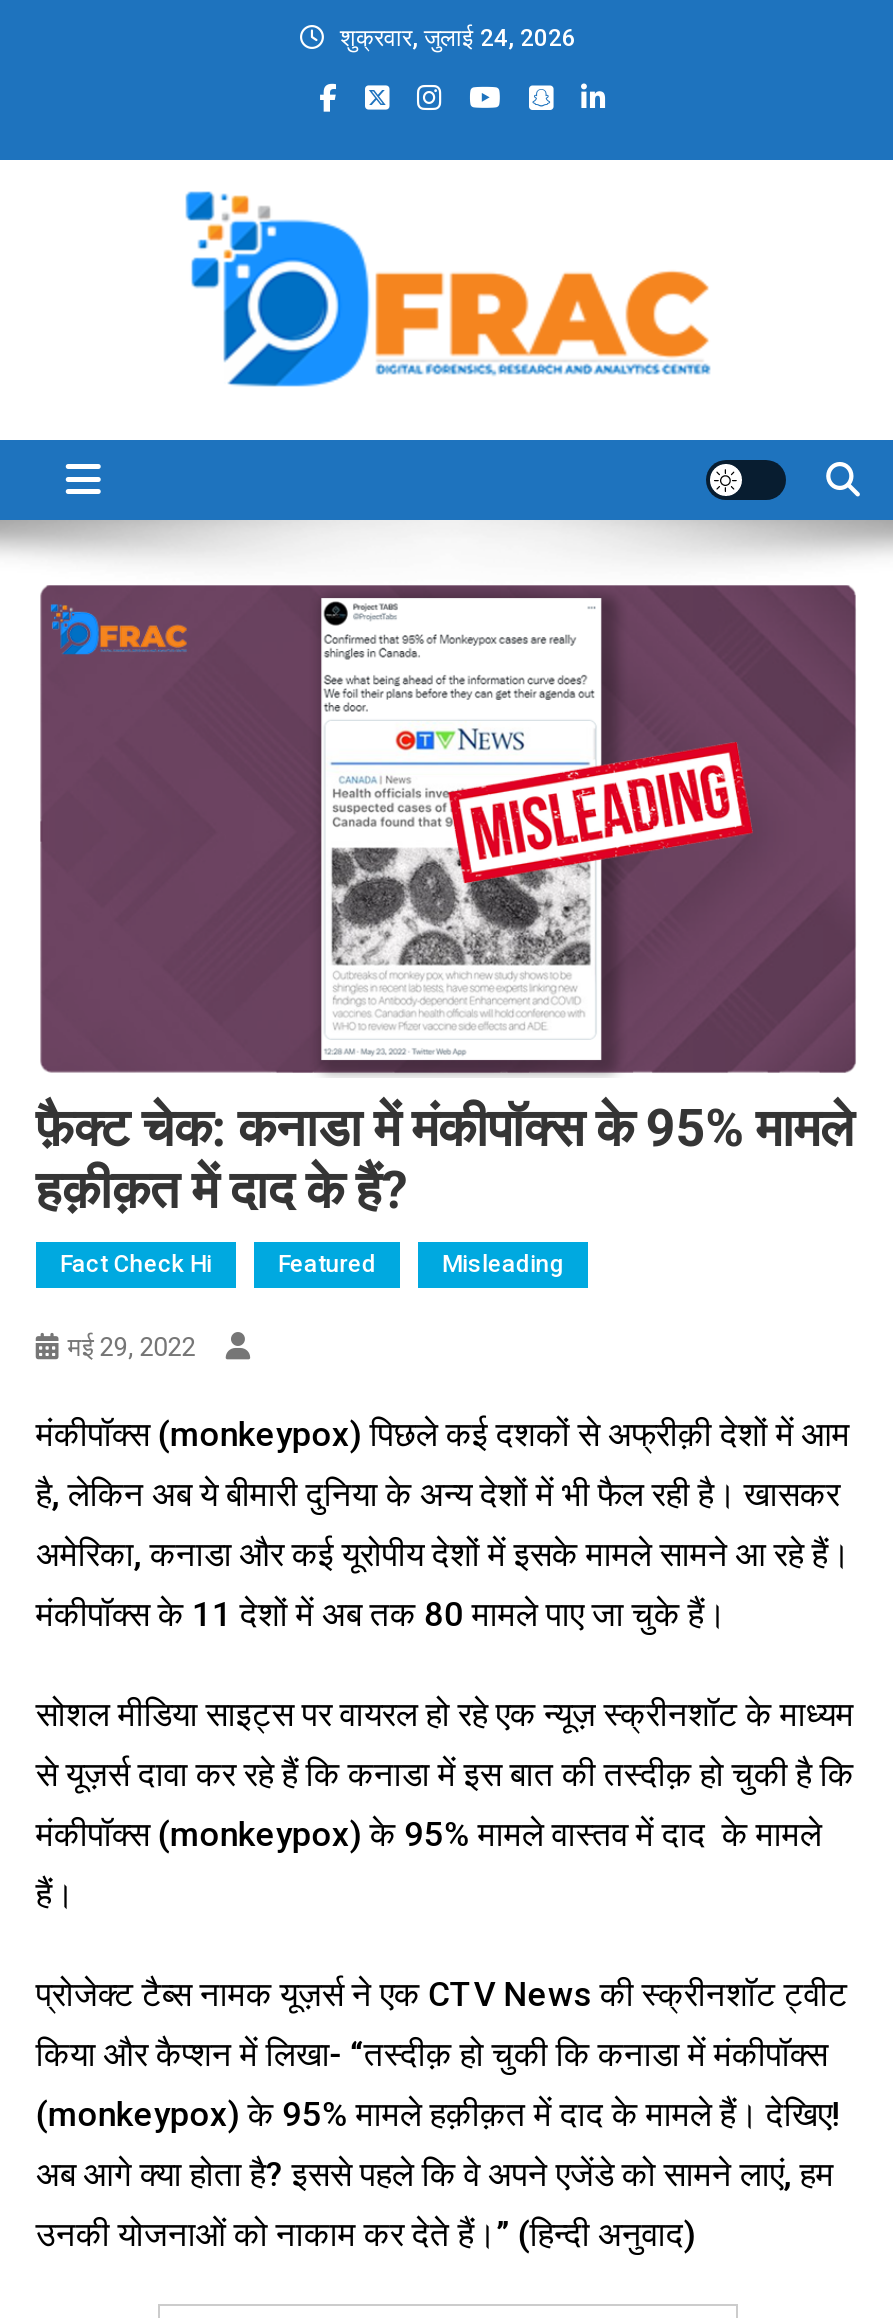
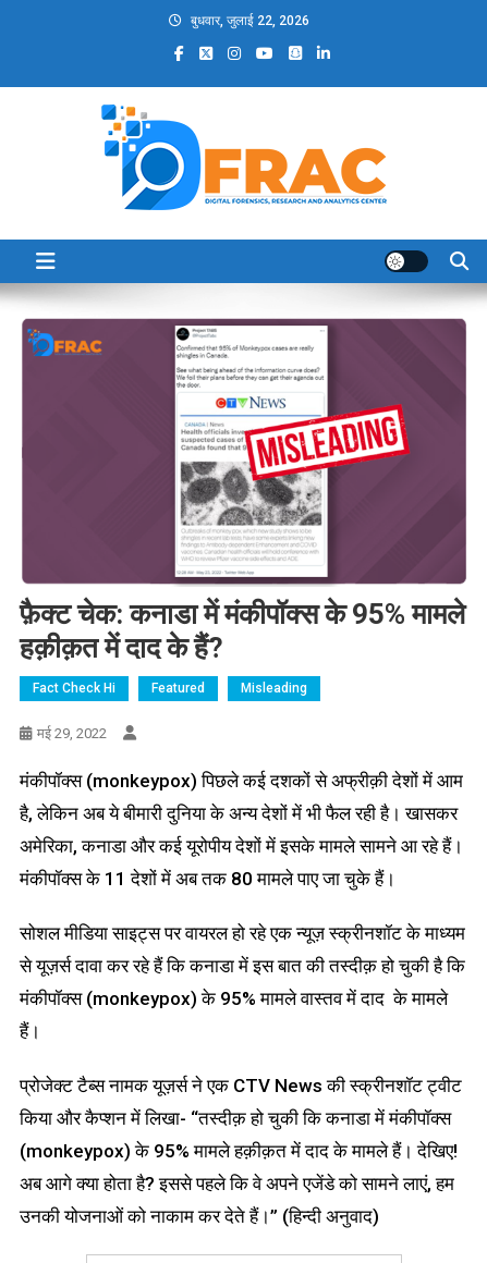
- शुक्रवार, जुलाई 24, 2026
+ बुधवार, जुलाई 22, 2026
